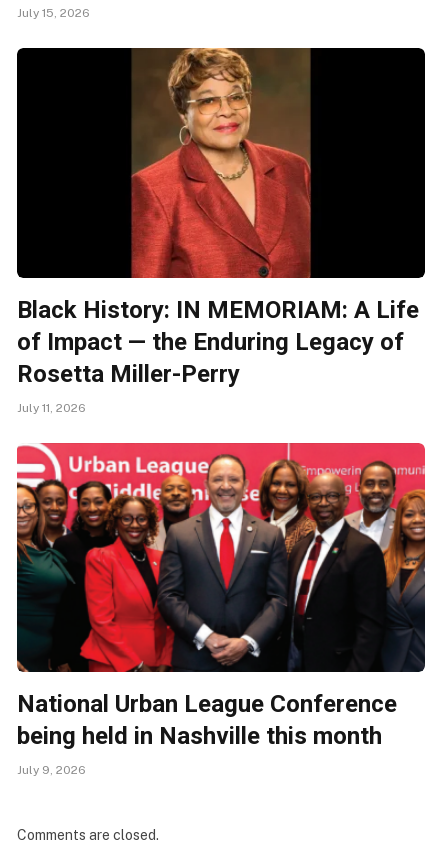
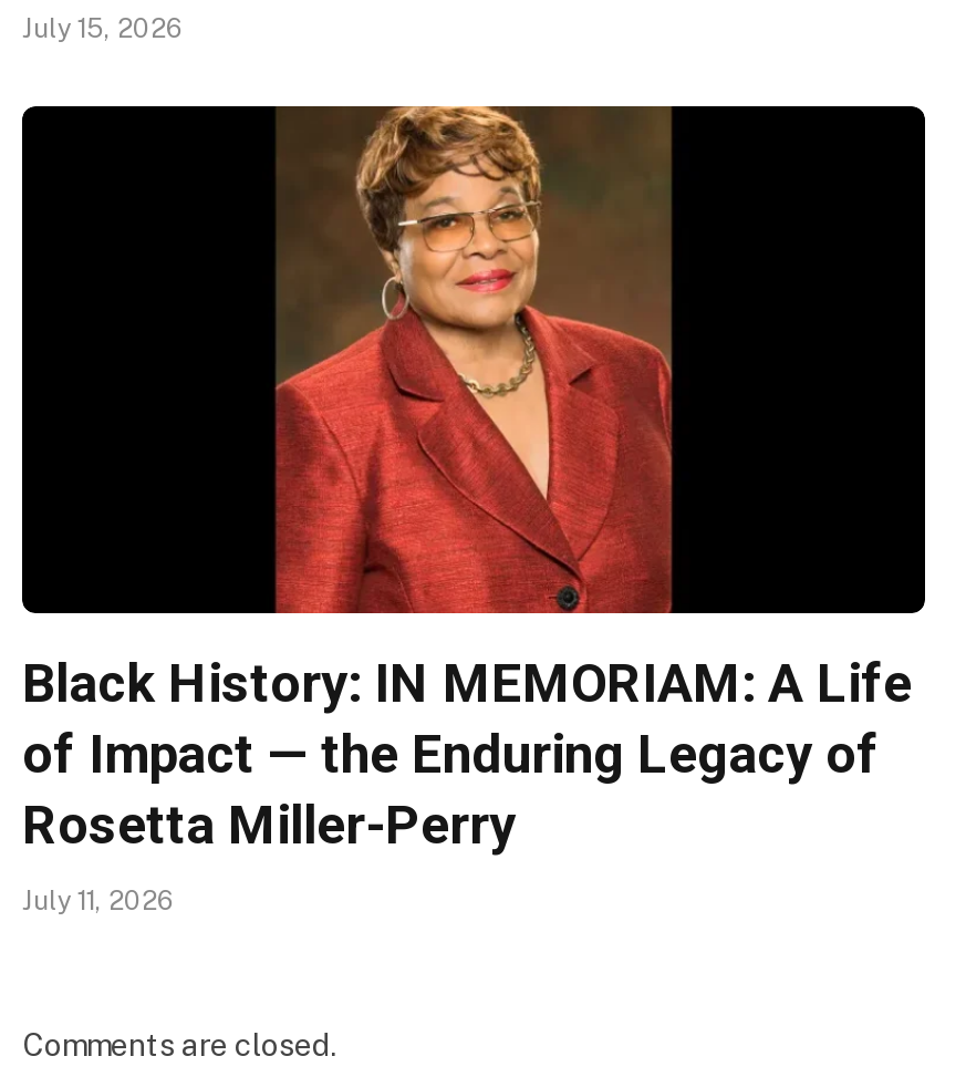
- [image]
- National Urban League Conference
- being held in Nashville this month
- July 9, 2026
